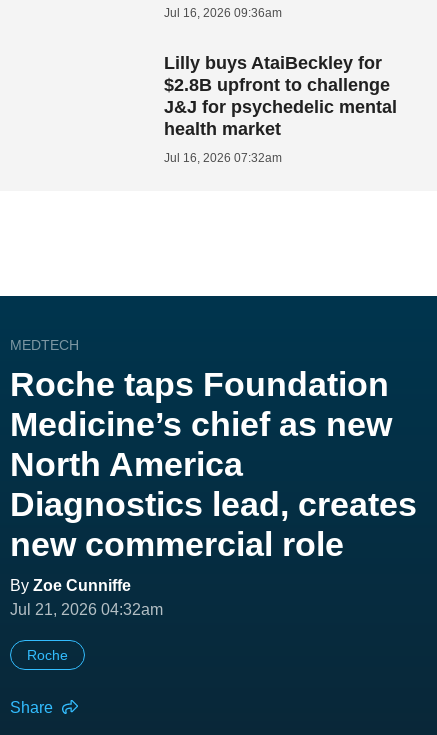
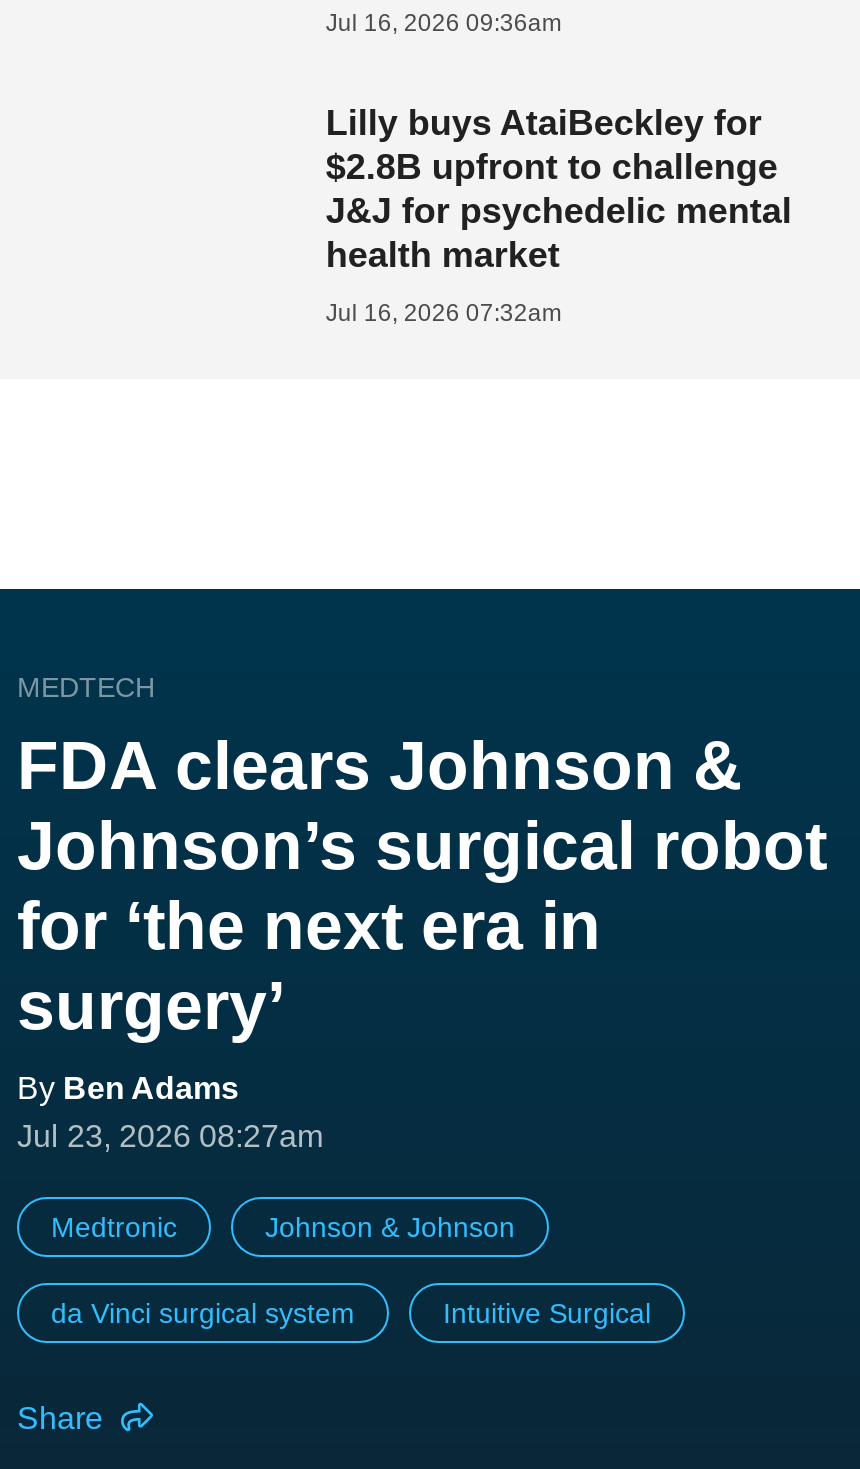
- Roche taps Foundation
- Medicine’s chief as new
- North America
- Diagnostics lead, creates
- new commercial role
- By Zoe Cunniffe
- Jul 21, 2026 04:32am
- Roche
+ FDA clears Johnson &
+ Johnson’s surgical robot
+ for ‘the next era in
+ surgery’
+ By Ben Adams
+ Jul 23, 2026 08:27am
+ Medtronic
+ Johnson & Johnson
+ da Vinci surgical system
+ Intuitive Surgical
